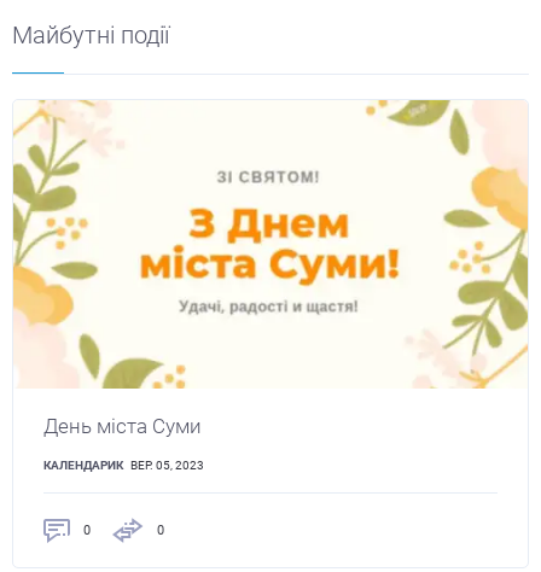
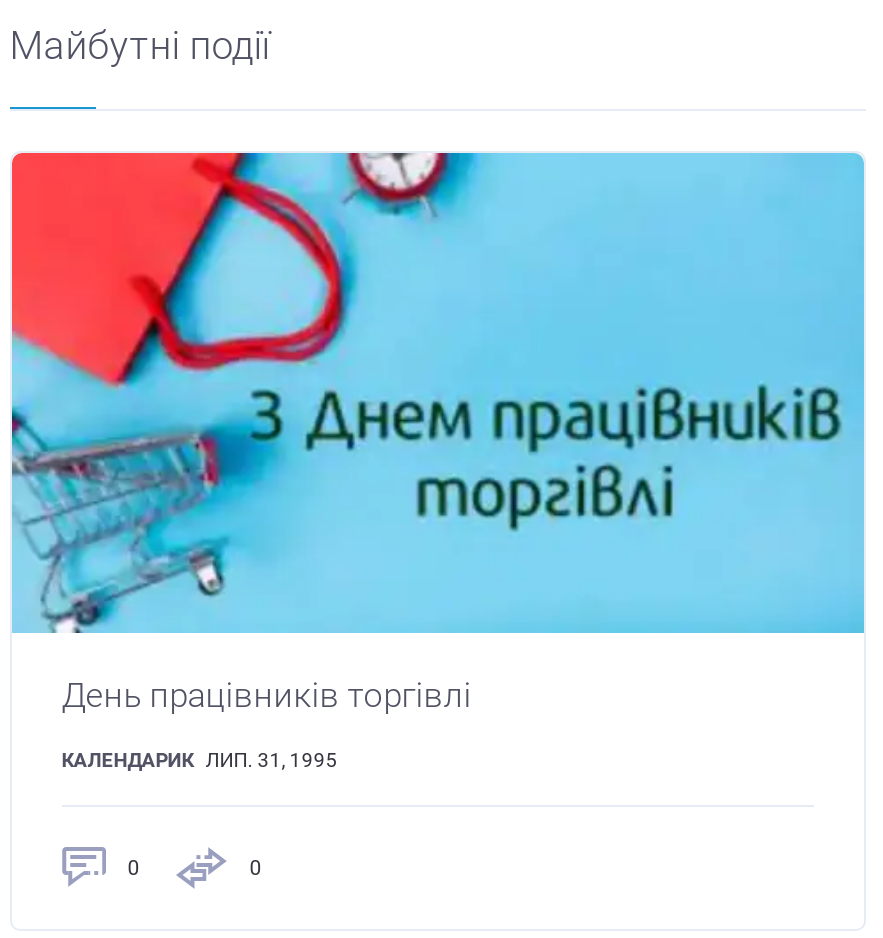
- [image]
- День міста Суми
+ [image]
+ День працівників торгівлі

- КАЛЕНДАРИК ВЕР. 05, 2023
+ КАЛЕНДАРИК ЛИП. 31, 1995
